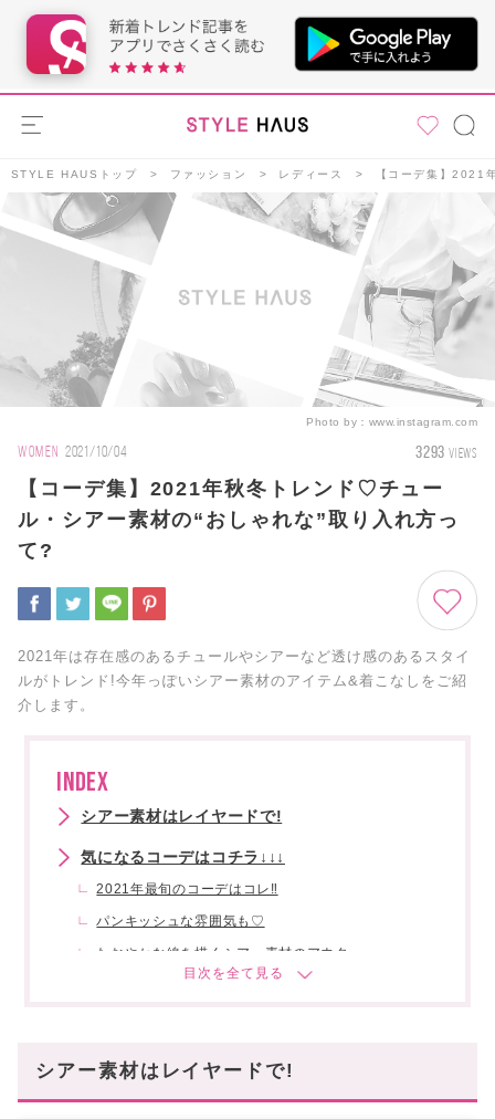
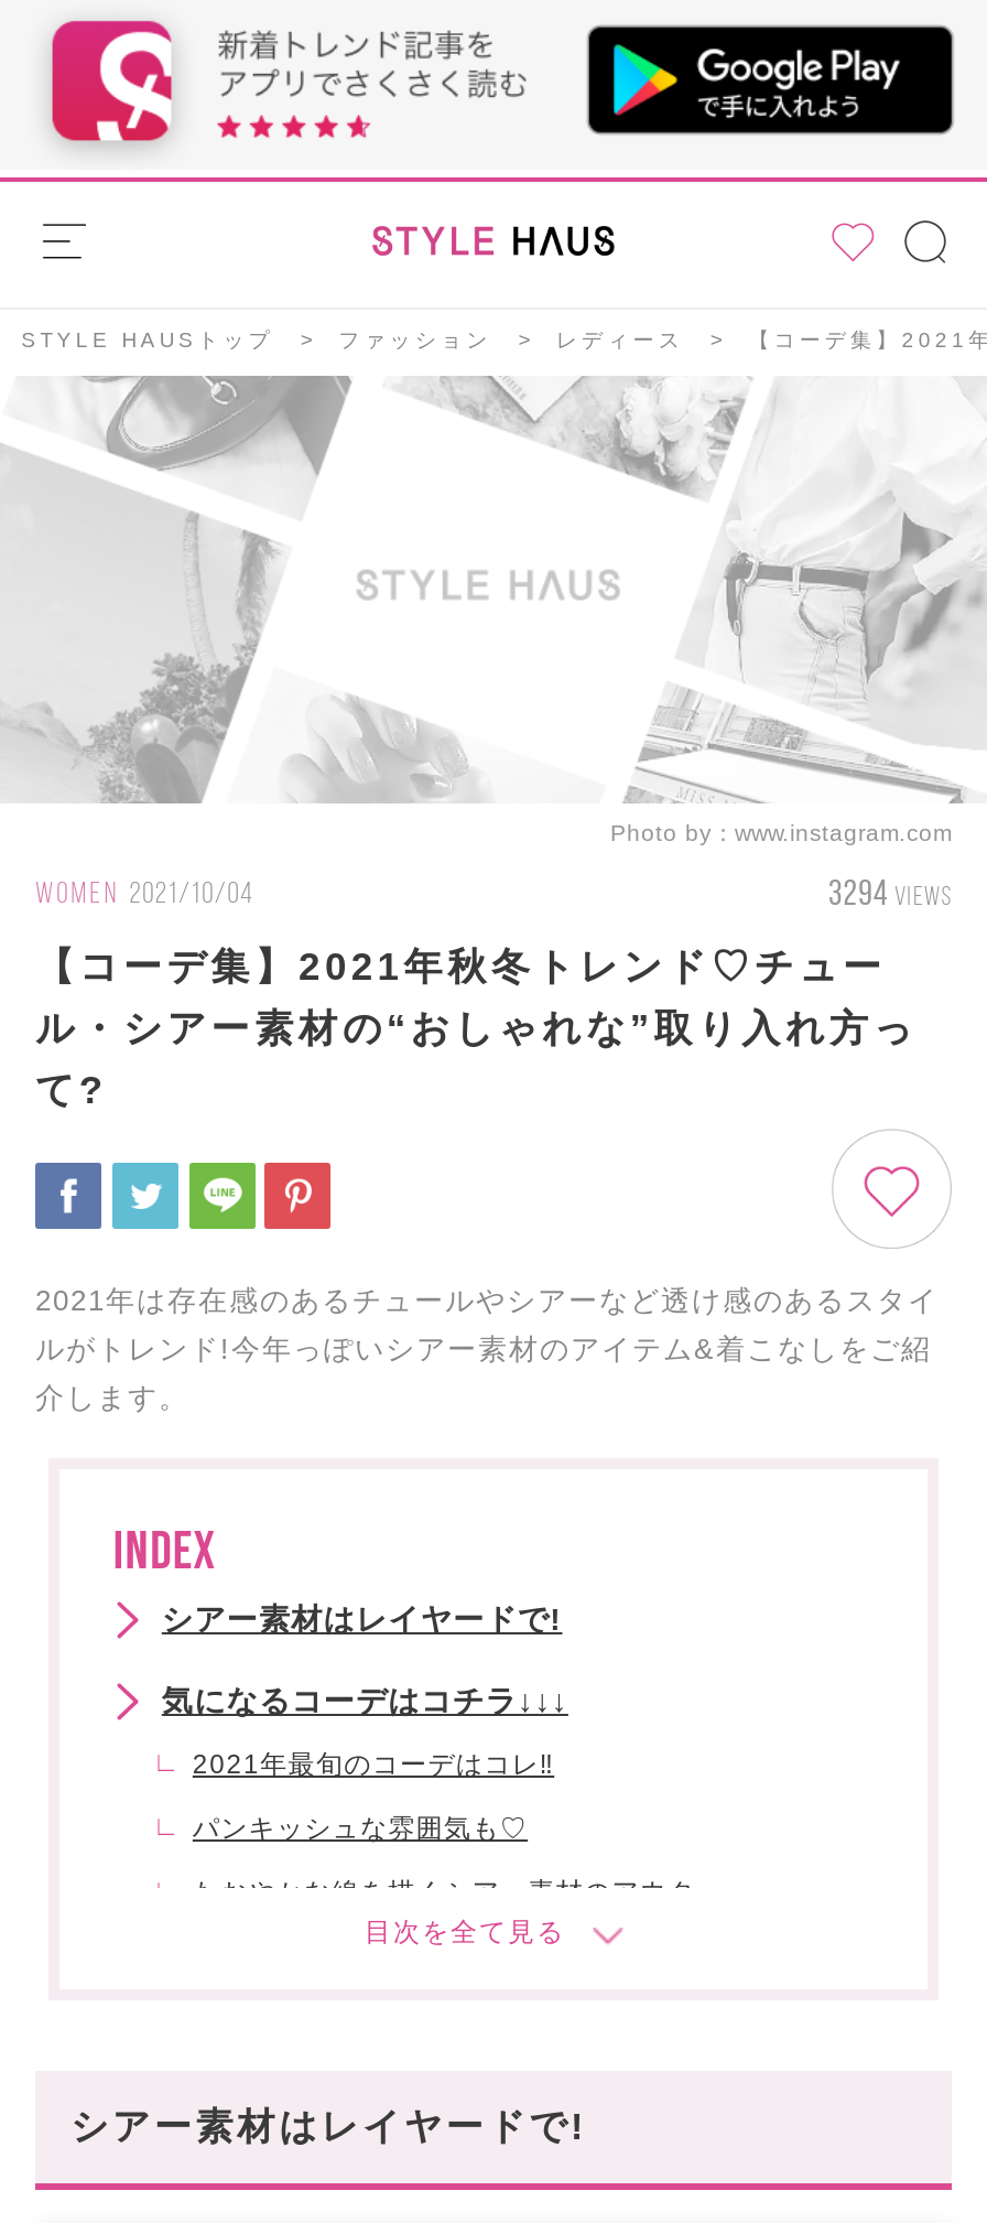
- 3293 VIEWS
+ 3294 VIEWS
